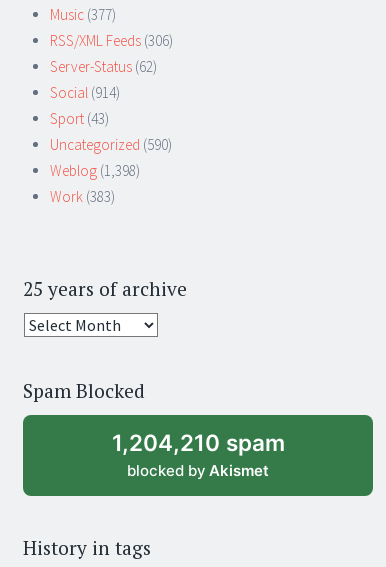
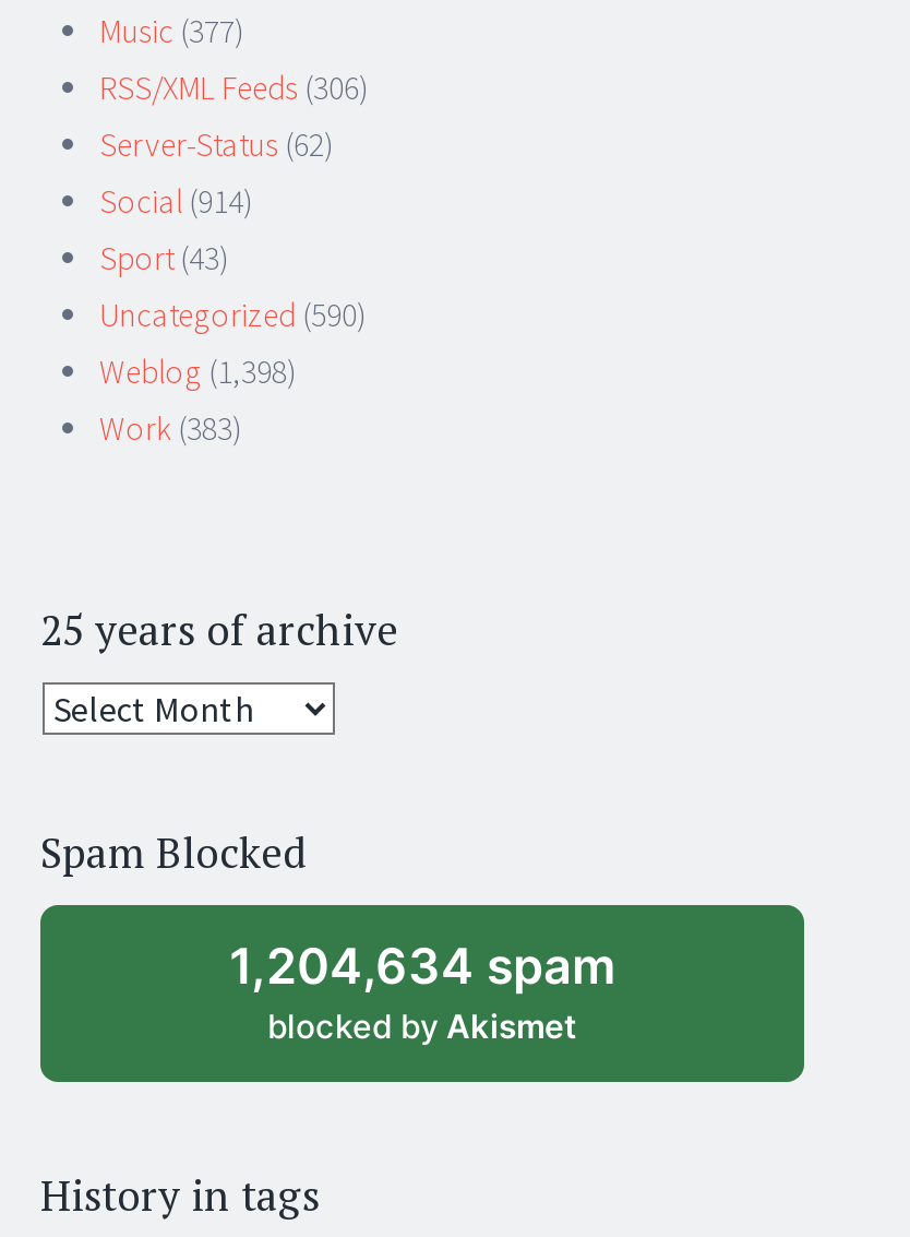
- 1,204,210 spam
+ 1,204,634 spam
